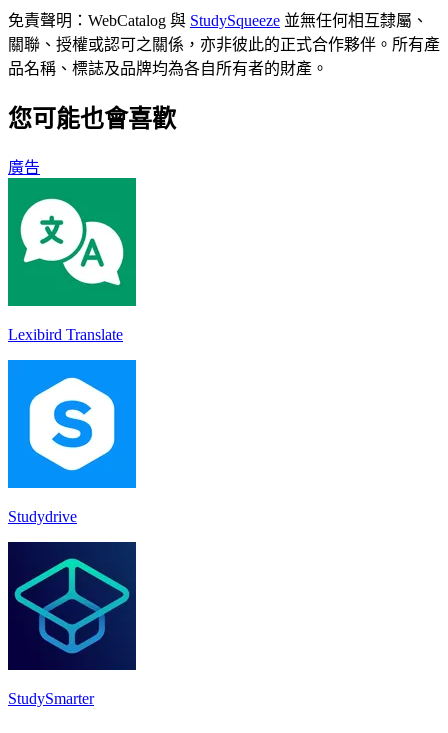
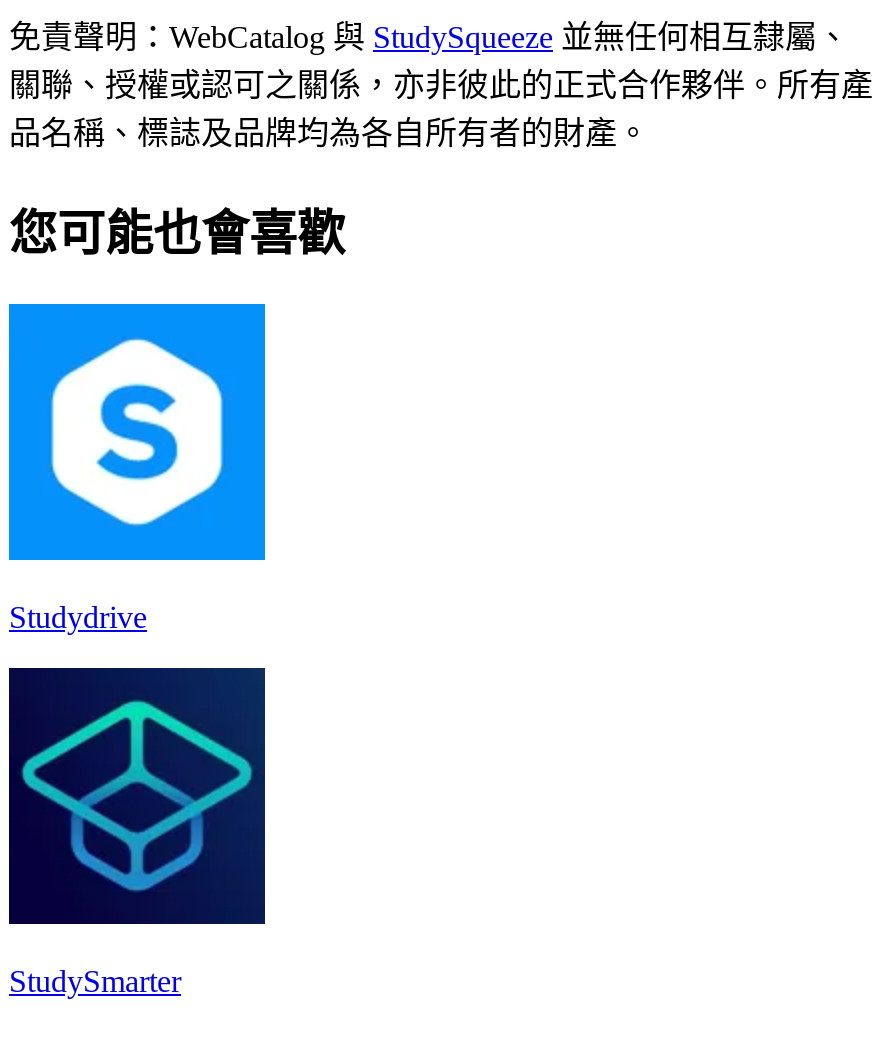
- 廣告

- [image]
- Lexibird Translate
